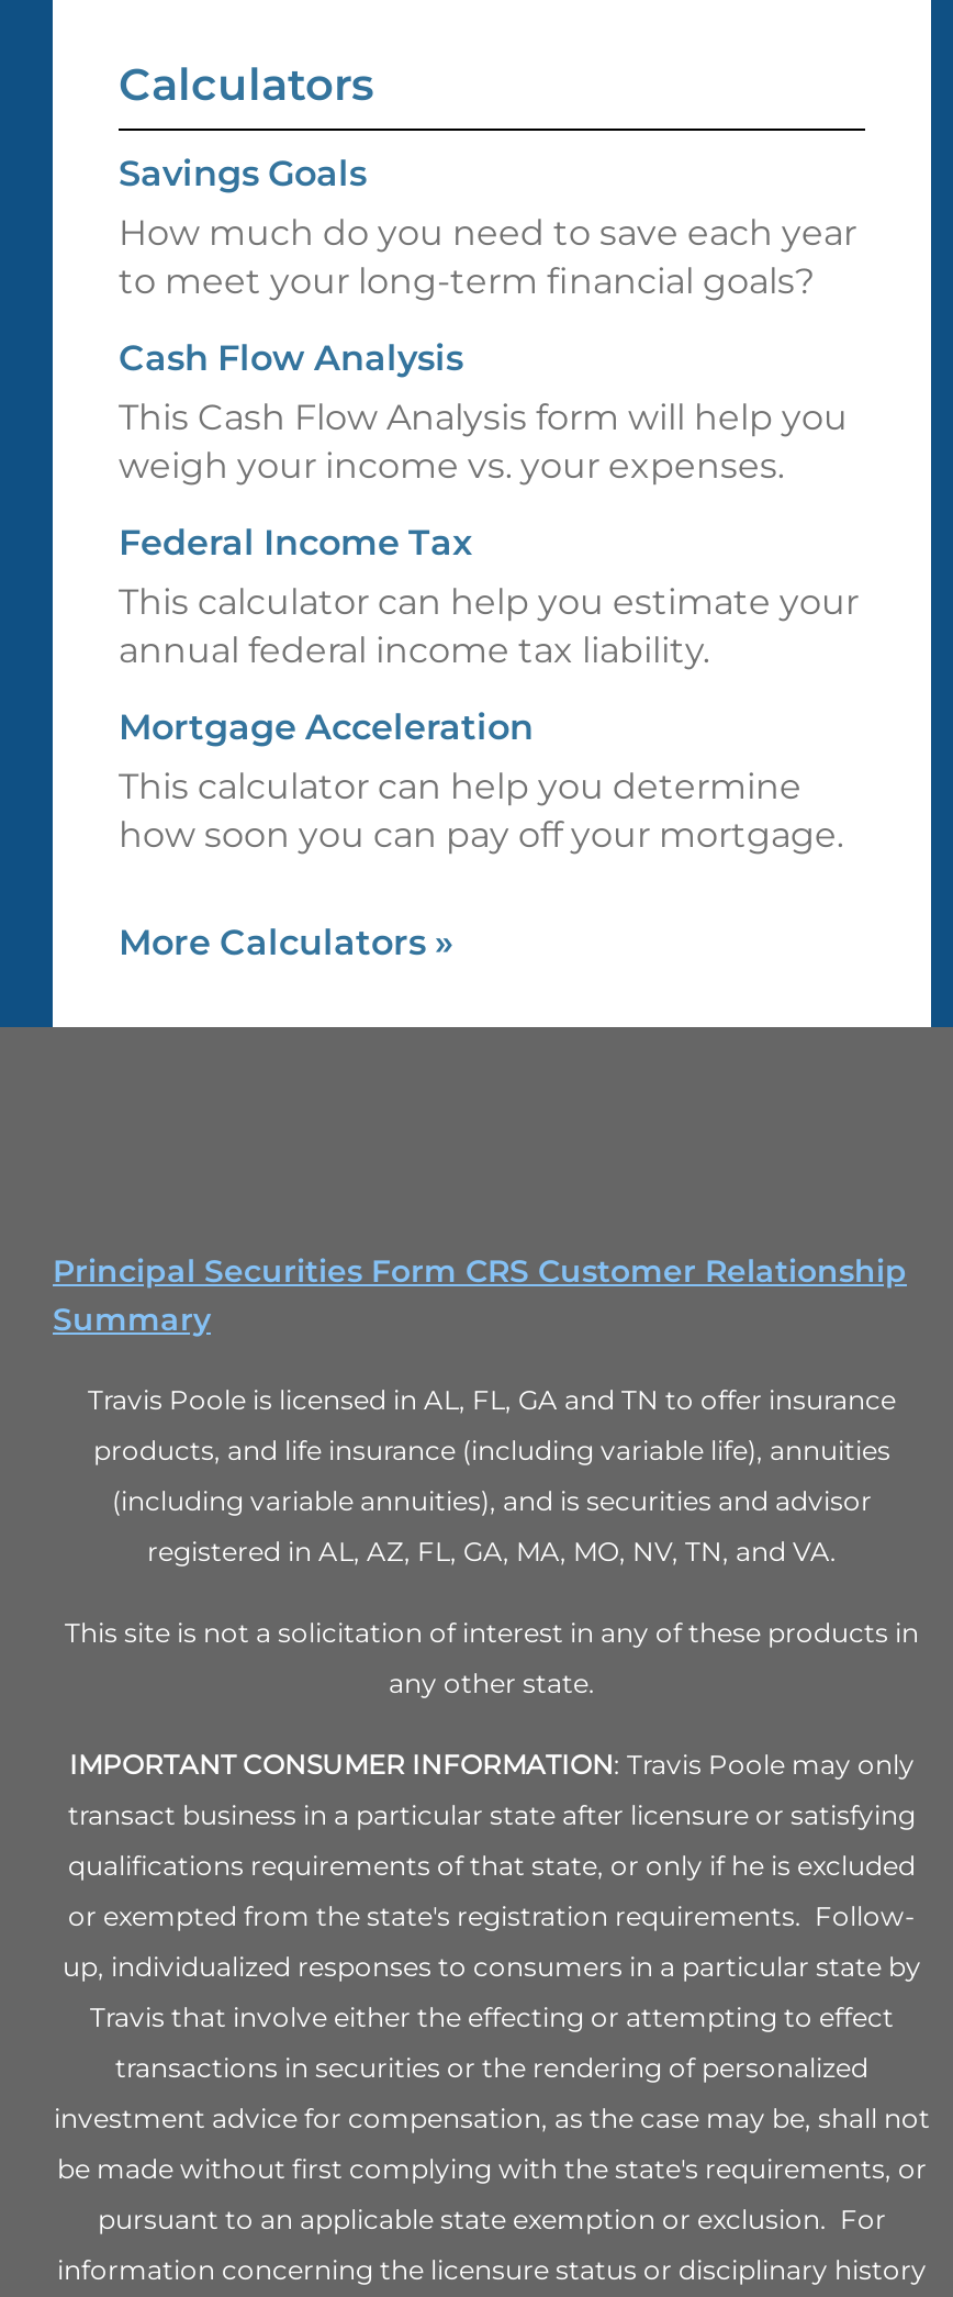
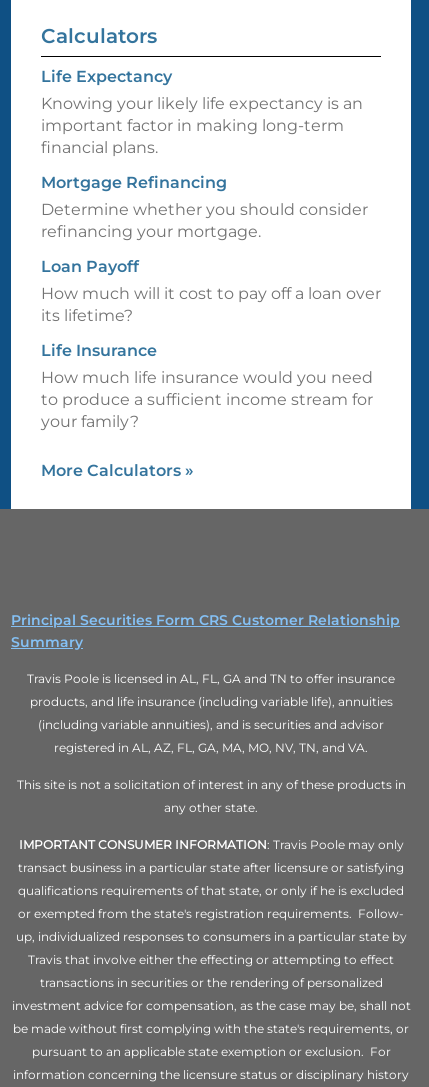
- Savings Goals
- How much do you need to save each year
- to meet your long-term financial goals?
+ Life Expectancy
+ Knowing your likely life expectancy is an
+ important factor in making long-term
+ financial plans.

- Cash Flow Analysis
- This Cash Flow Analysis form will help you
- weigh your income vs. your expenses.
+ Mortgage Refinancing
+ Determine whether you should consider
+ refinancing your mortgage.

- Federal Income Tax
- This calculator can help you estimate your
- annual federal income tax liability.
+ Loan Payoff
+ How much will it cost to pay off a loan over
+ its lifetime?

- Mortgage Acceleration
- This calculator can help you determine
- how soon you can pay off your mortgage.
+ Life Insurance
+ How much life insurance would you need
+ to produce a sufficient income stream for
+ your family?
